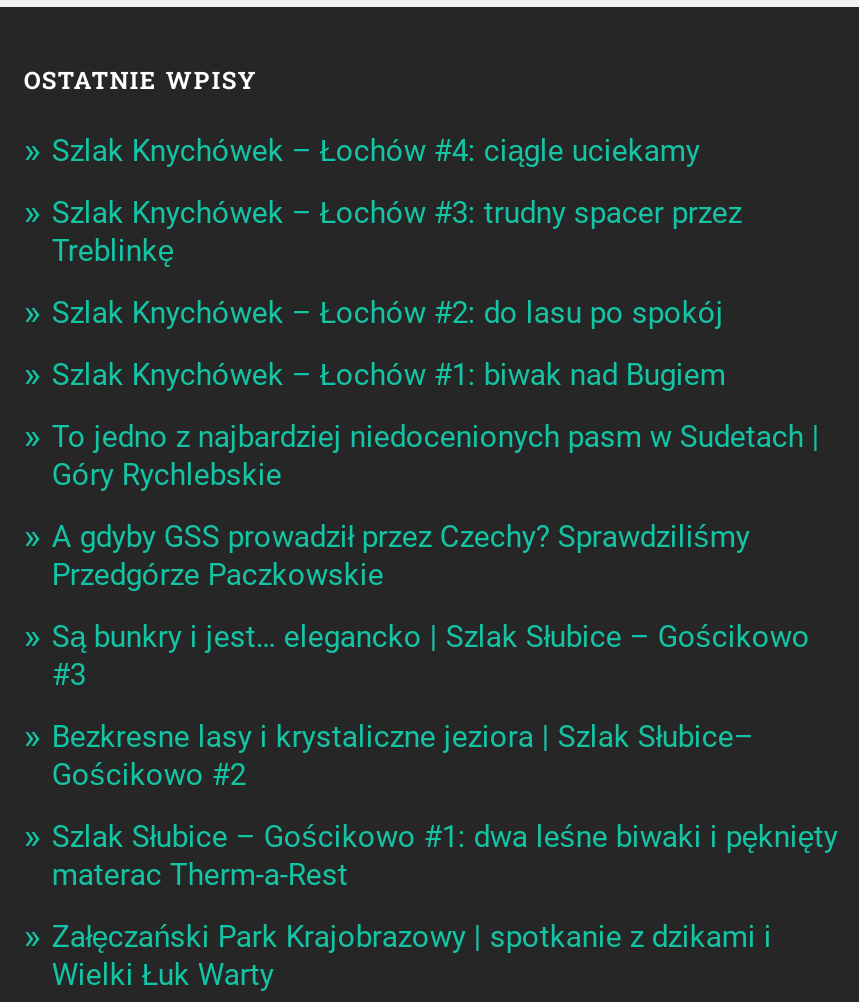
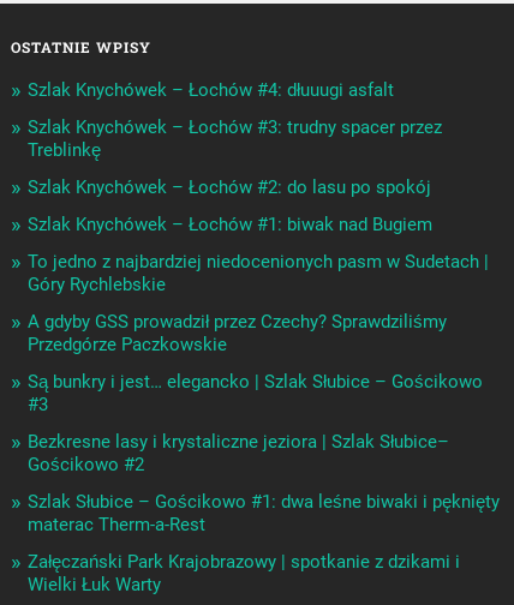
- Szlak Knychówek – Łochów #4: ciągle uciekamy
+ Szlak Knychówek – Łochów #4: dłuuugi asfalt
